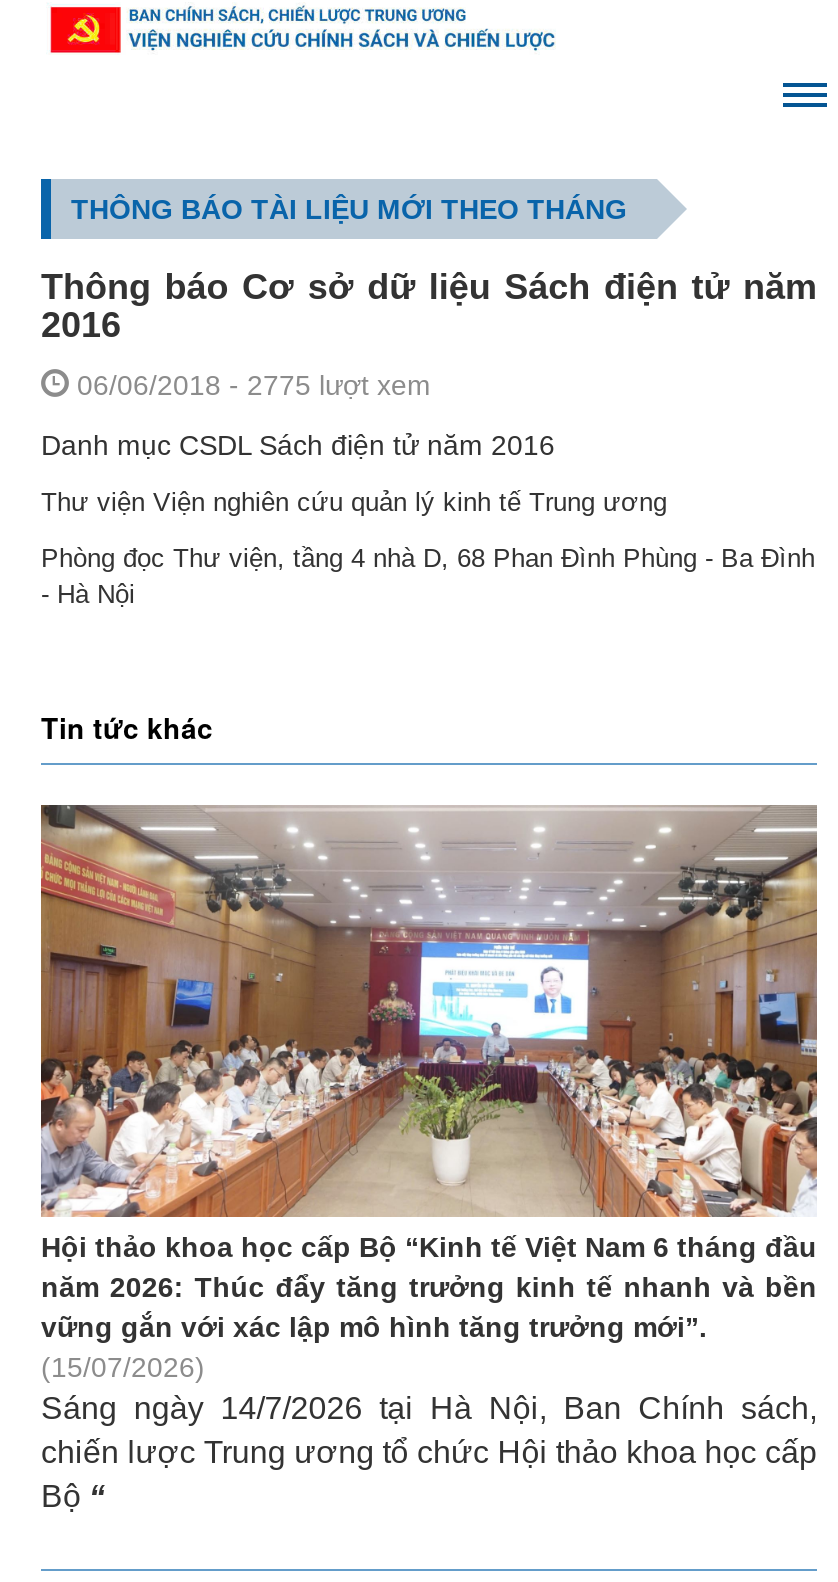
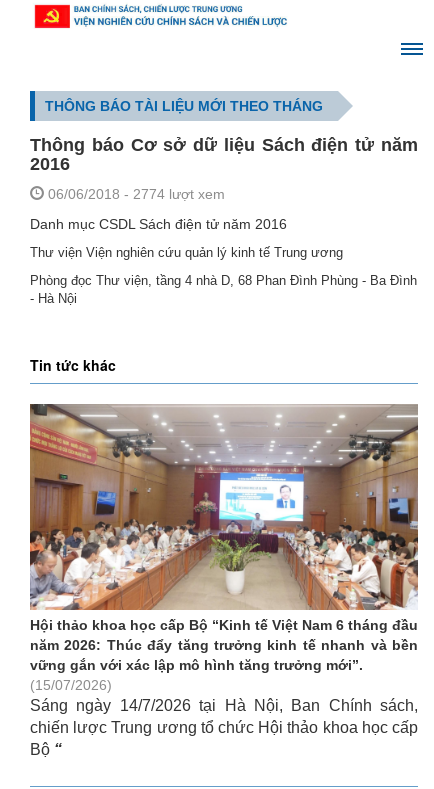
- 06/06/2018 - 2775 lượt xem
+ 06/06/2018 - 2774 lượt xem
